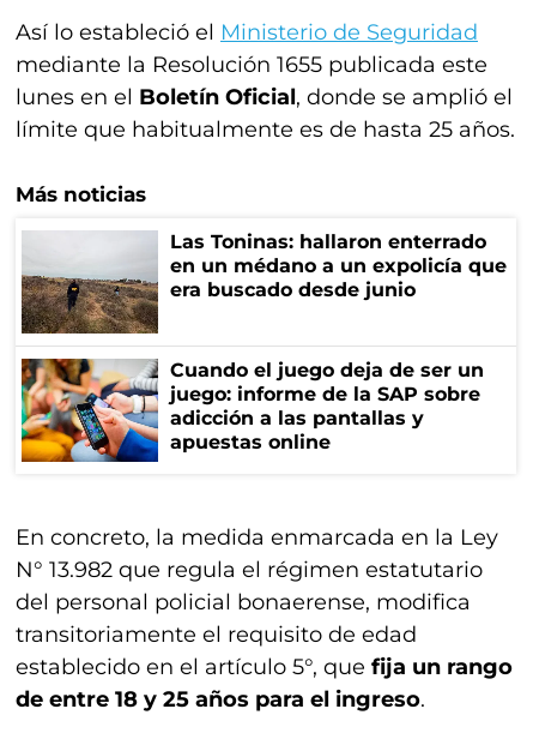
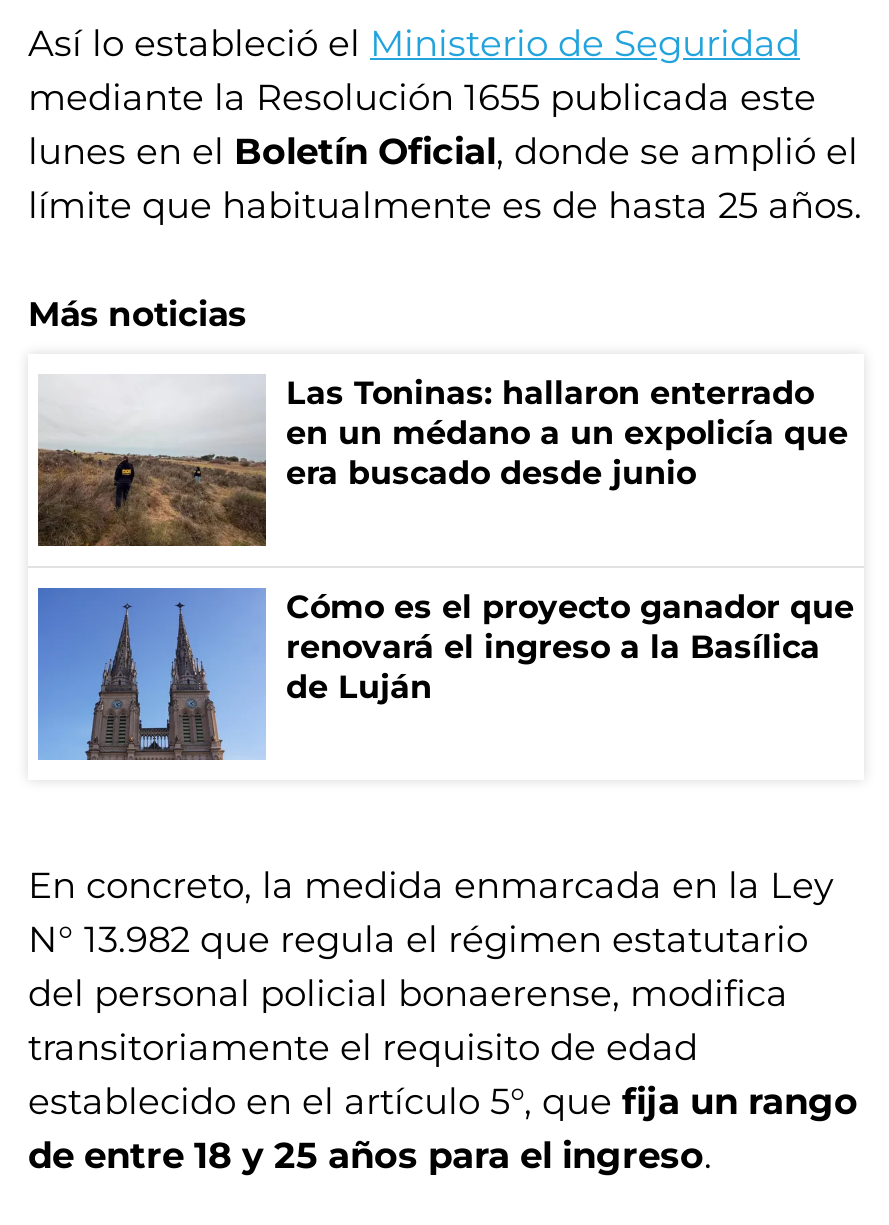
- [image]
- Cuando el juego deja de ser un
- juego: informe de la SAP sobre
- adicción a las pantallas y
- apuestas online
+ [image]
+ Cómo es el proyecto ganador que
+ renovará el ingreso a la Basílica
+ de Luján
